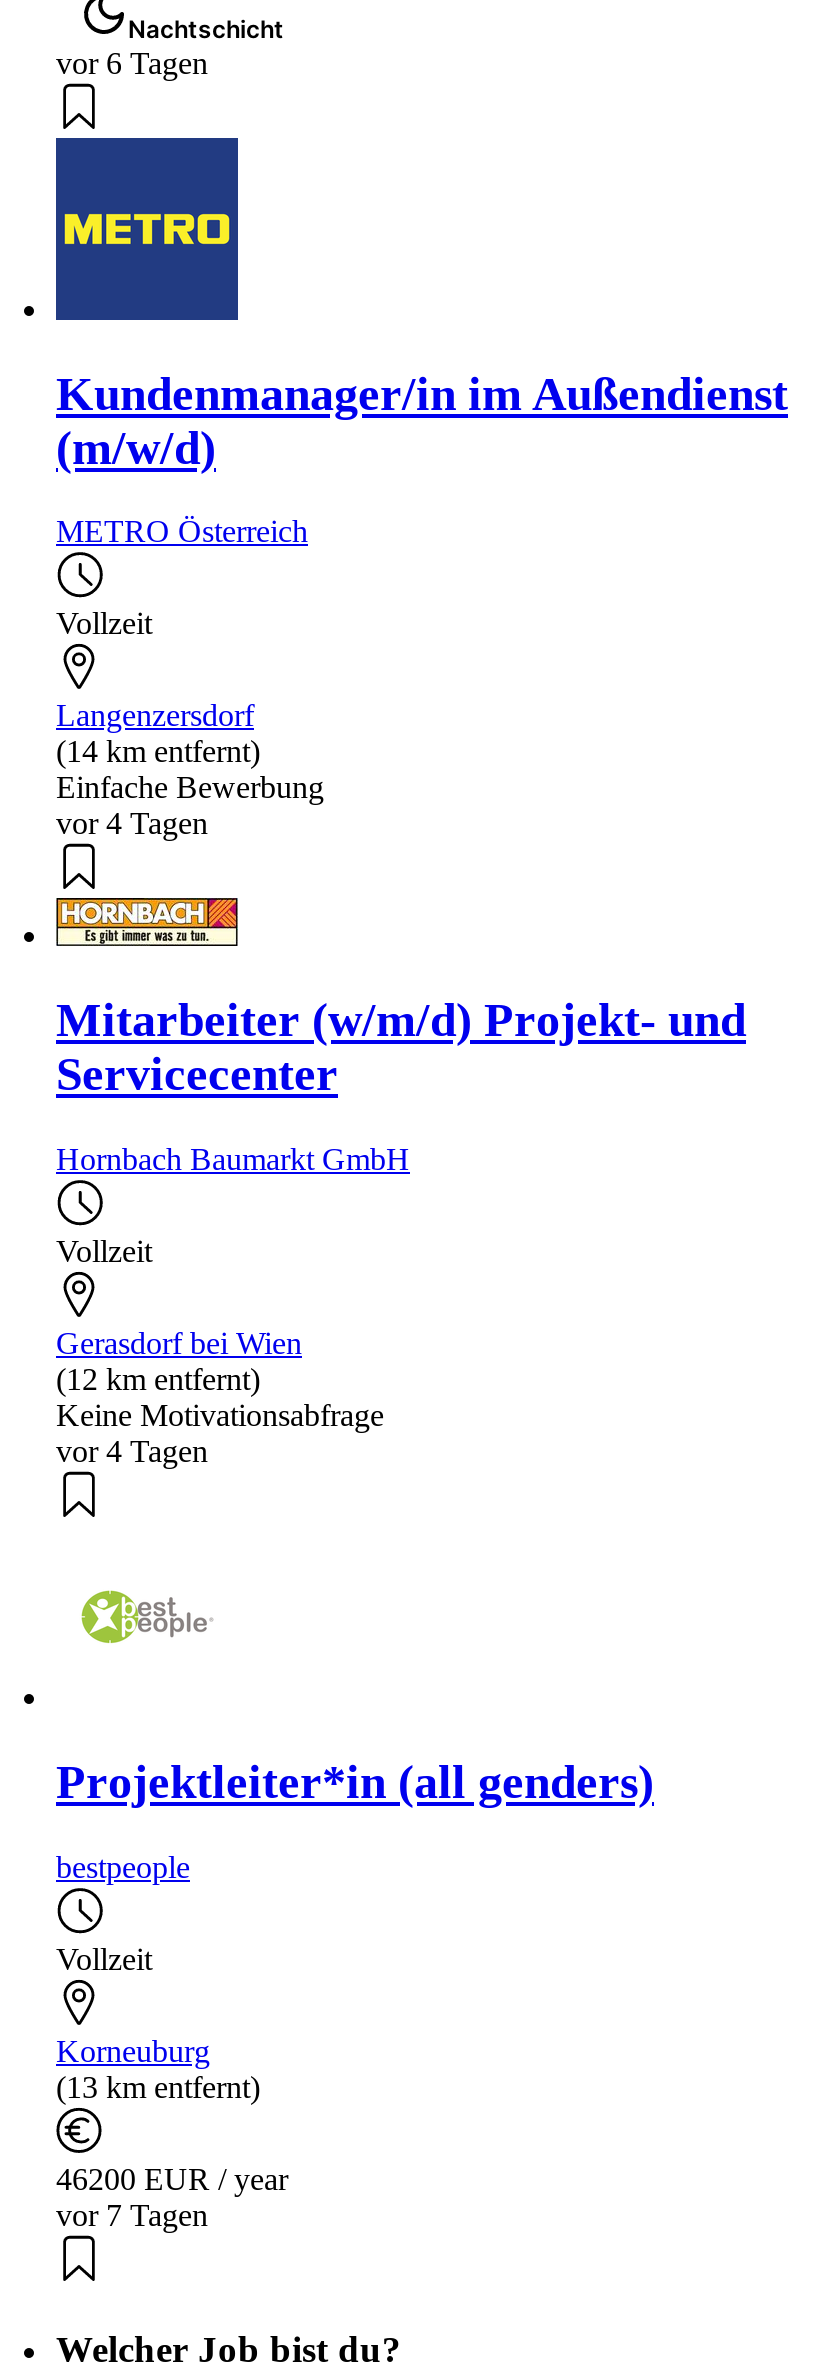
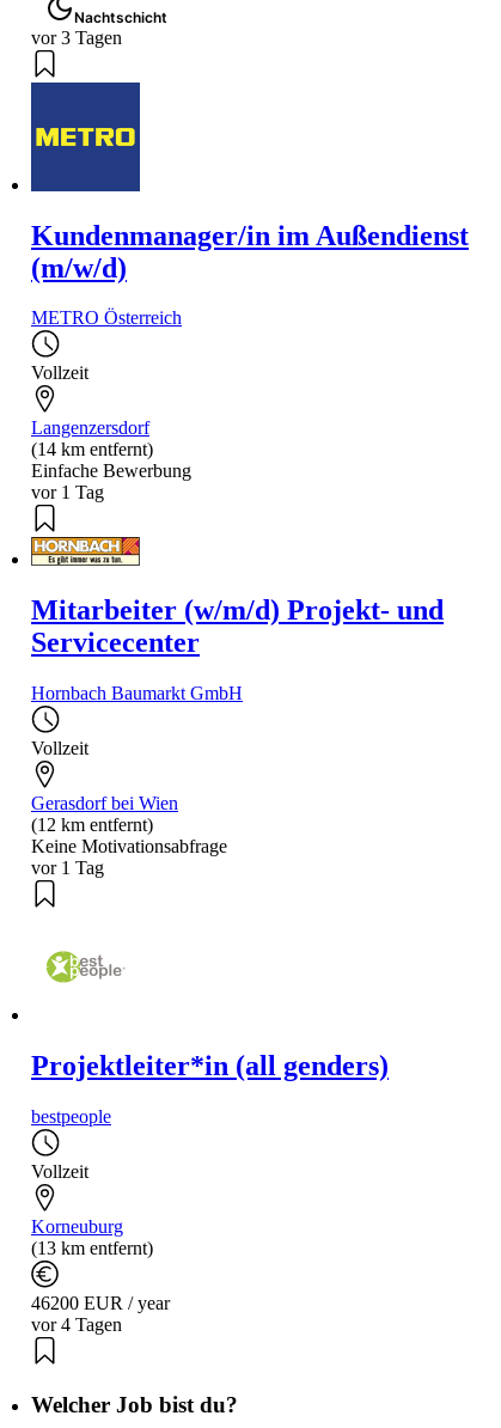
- vor 6 Tagen
+ vor 3 Tagen

- vor 4 Tagen
+ vor 1 Tag

- vor 4 Tagen
+ vor 1 Tag

- vor 7 Tagen
+ vor 4 Tagen
